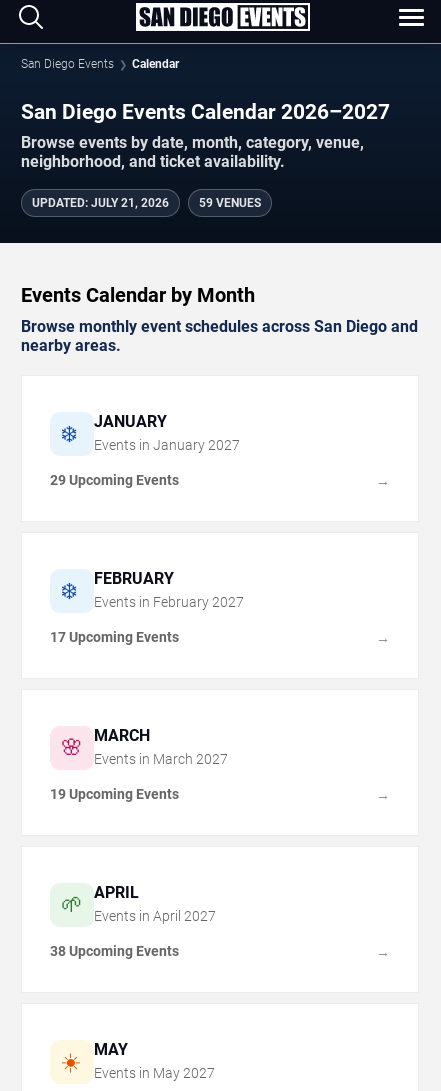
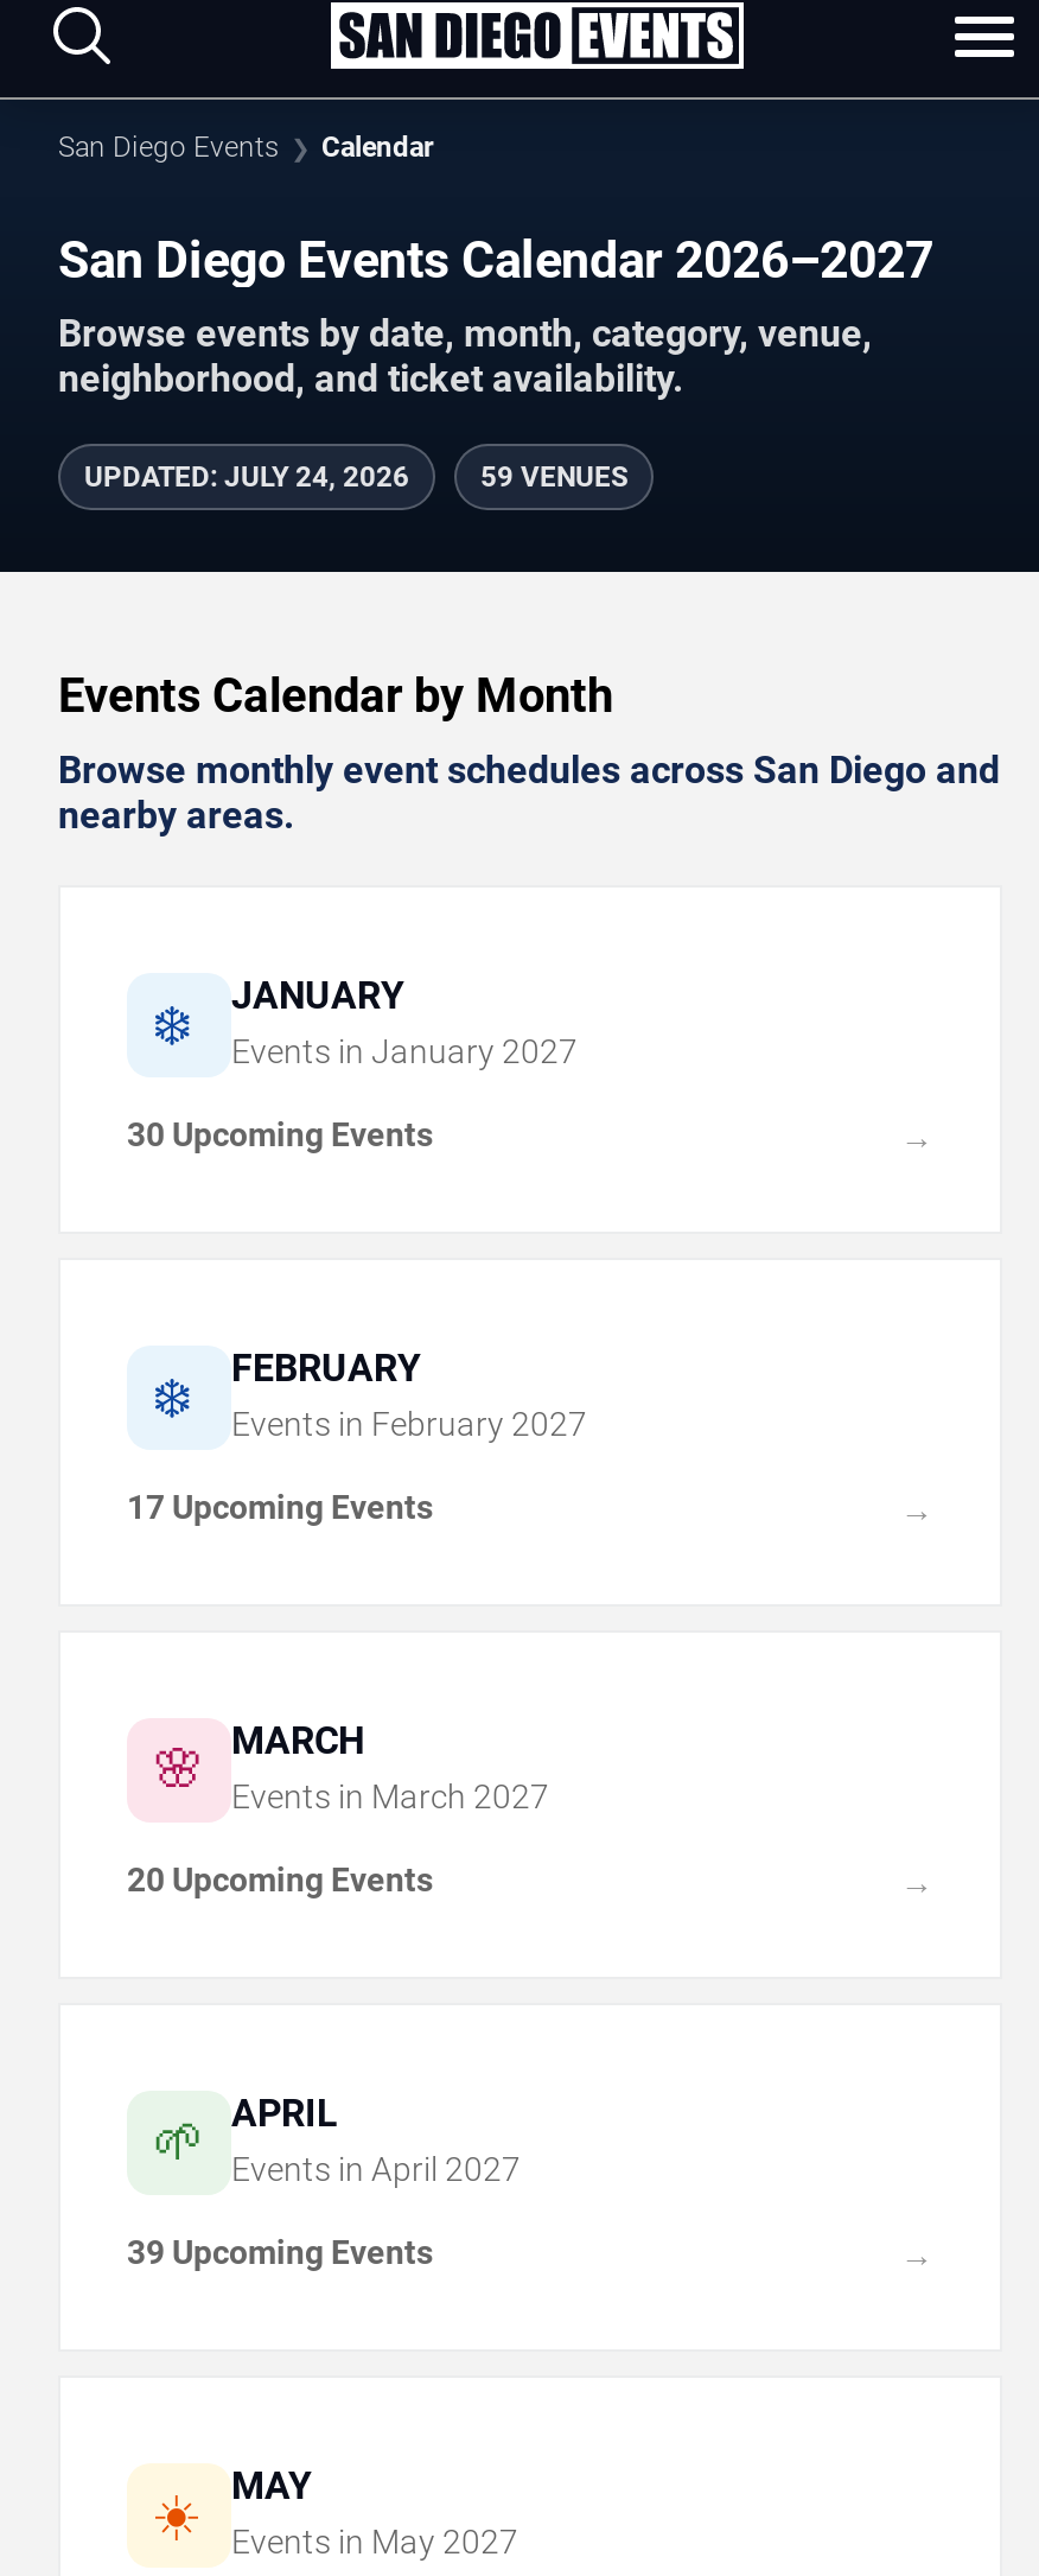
- UPDATED: JULY 21, 2026
+ UPDATED: JULY 24, 2026

- 29 Upcoming Events
+ 30 Upcoming Events

- 19 Upcoming Events
+ 20 Upcoming Events

- 38 Upcoming Events
+ 39 Upcoming Events
